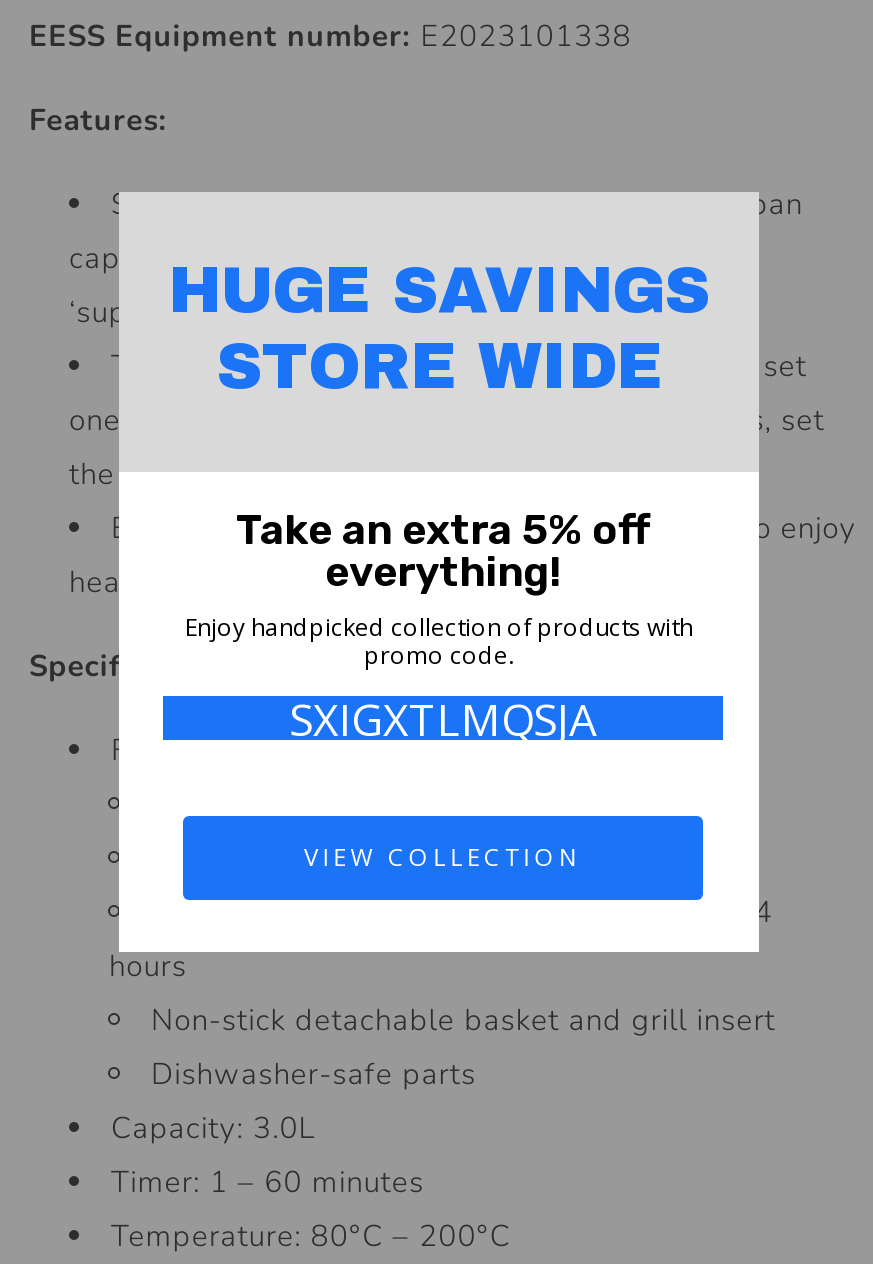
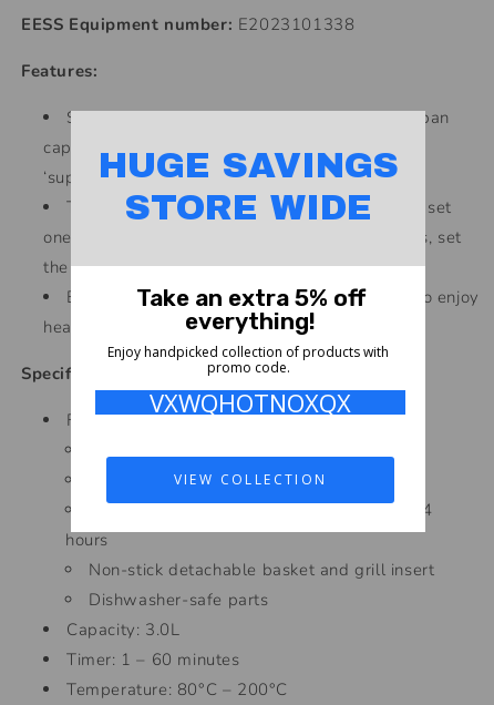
- SXIGXTLMQSJA
+ VXWQHOTNOXQX
